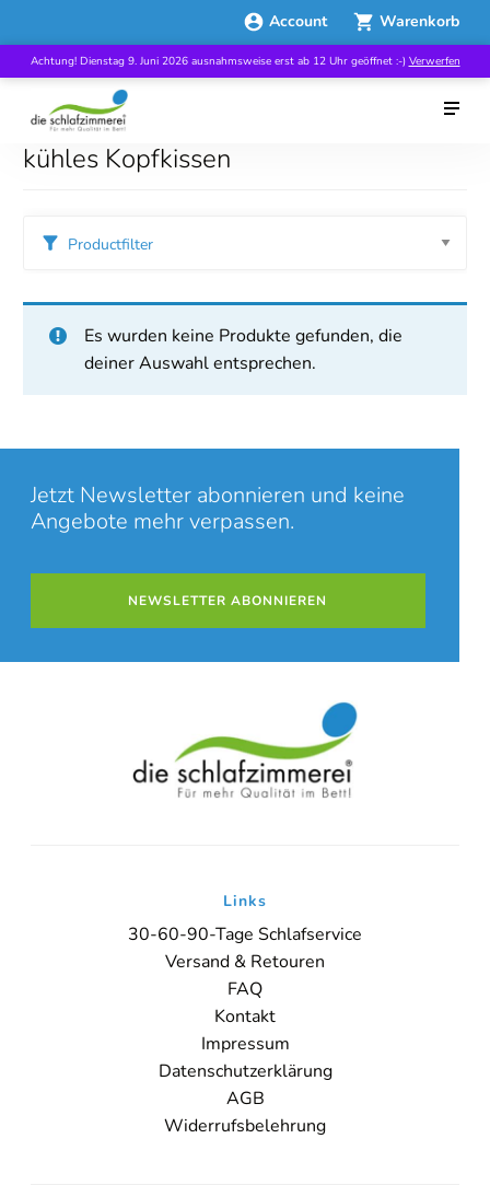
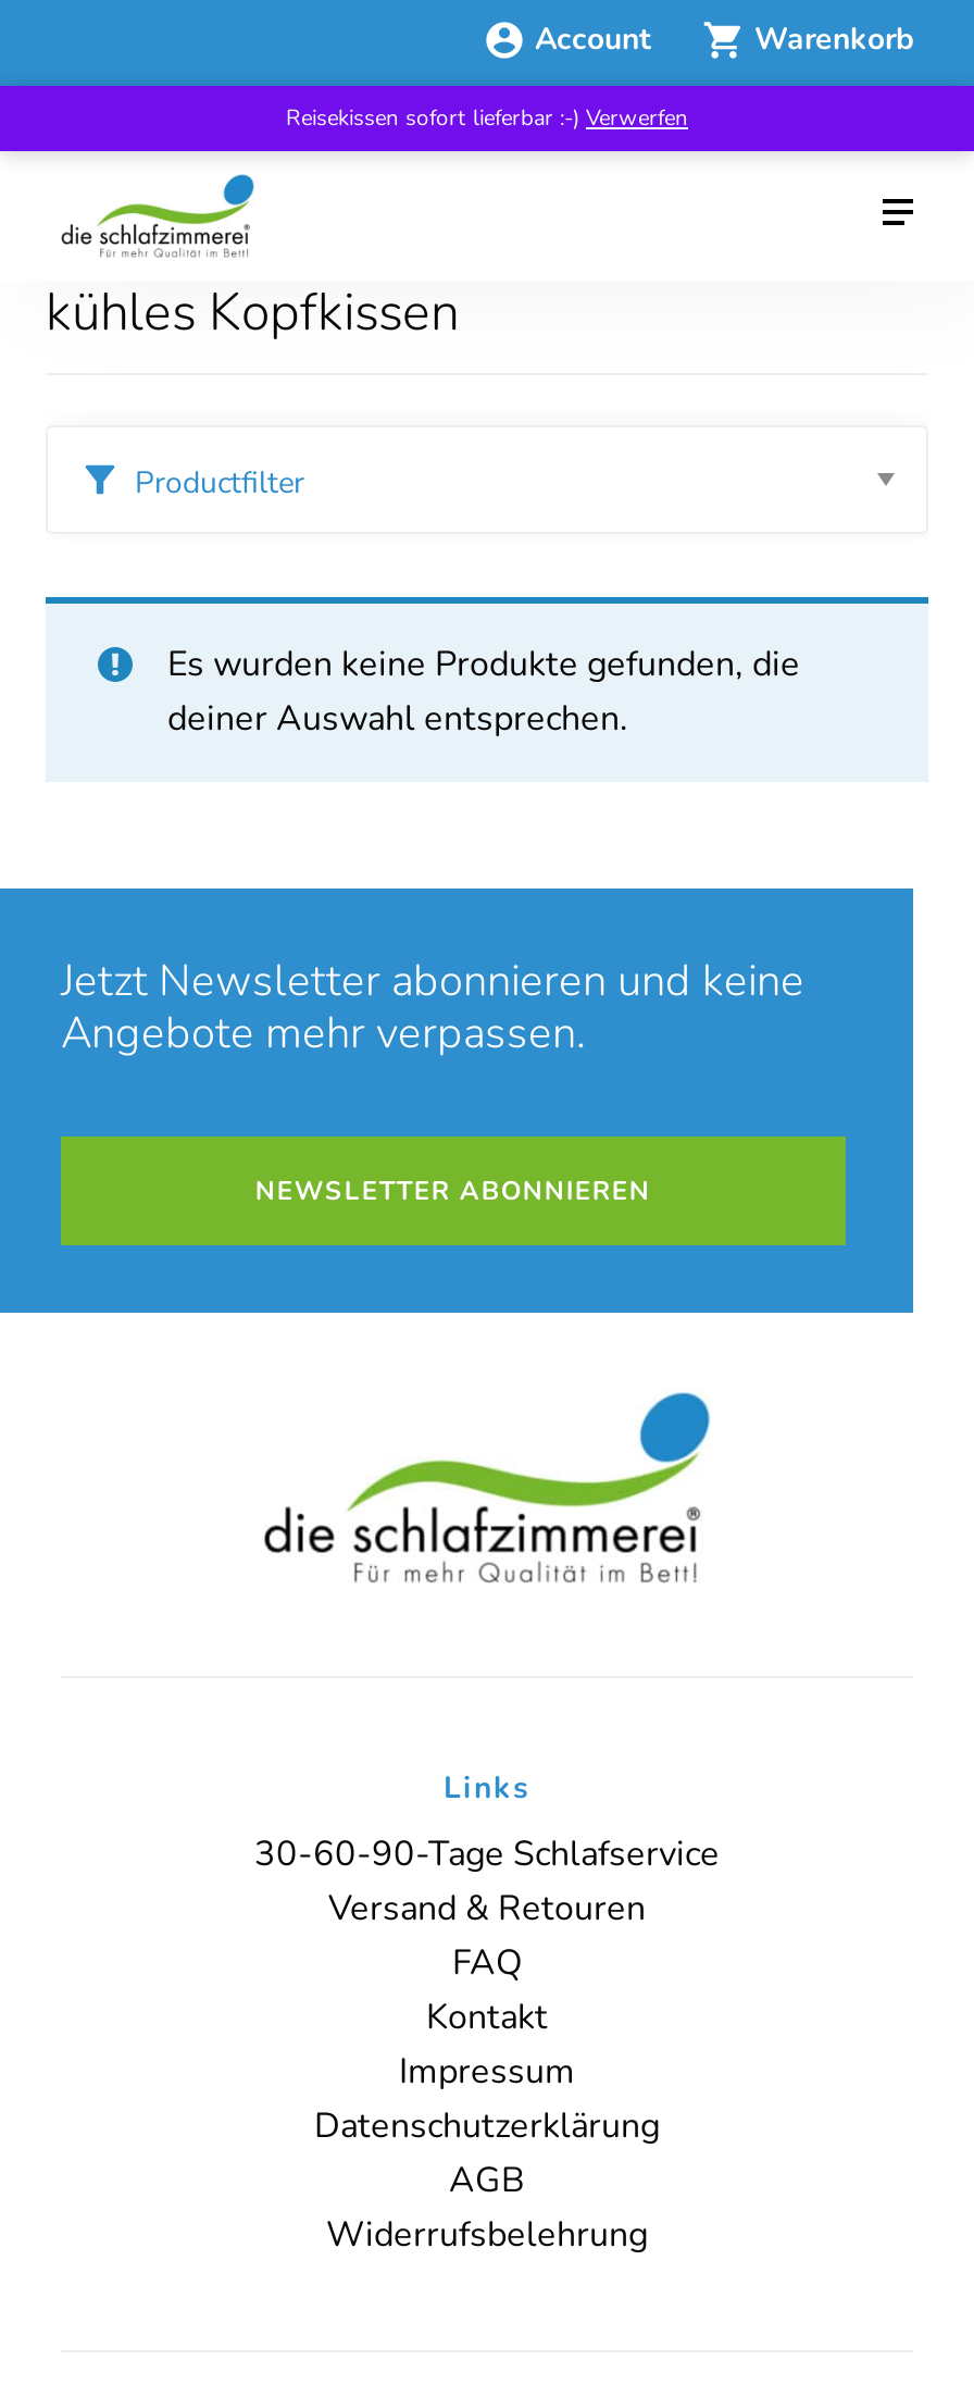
- Achtung! Dienstag 9. Juni 2026 ausnahmsweise erst ab 12 Uhr geöffnet :-) Verwerfen
+ Reisekissen sofort lieferbar :-) Verwerfen
